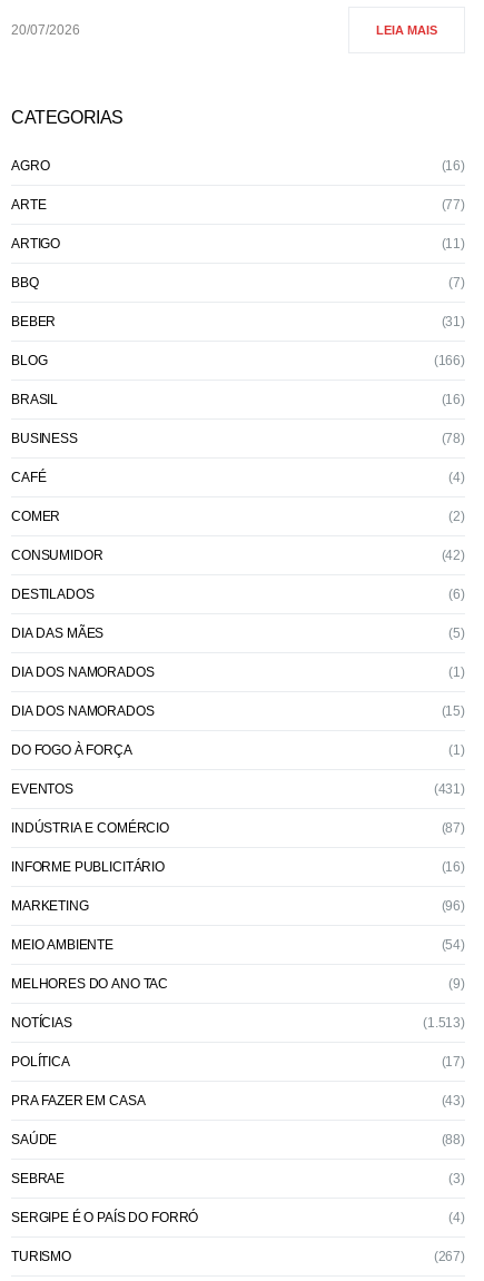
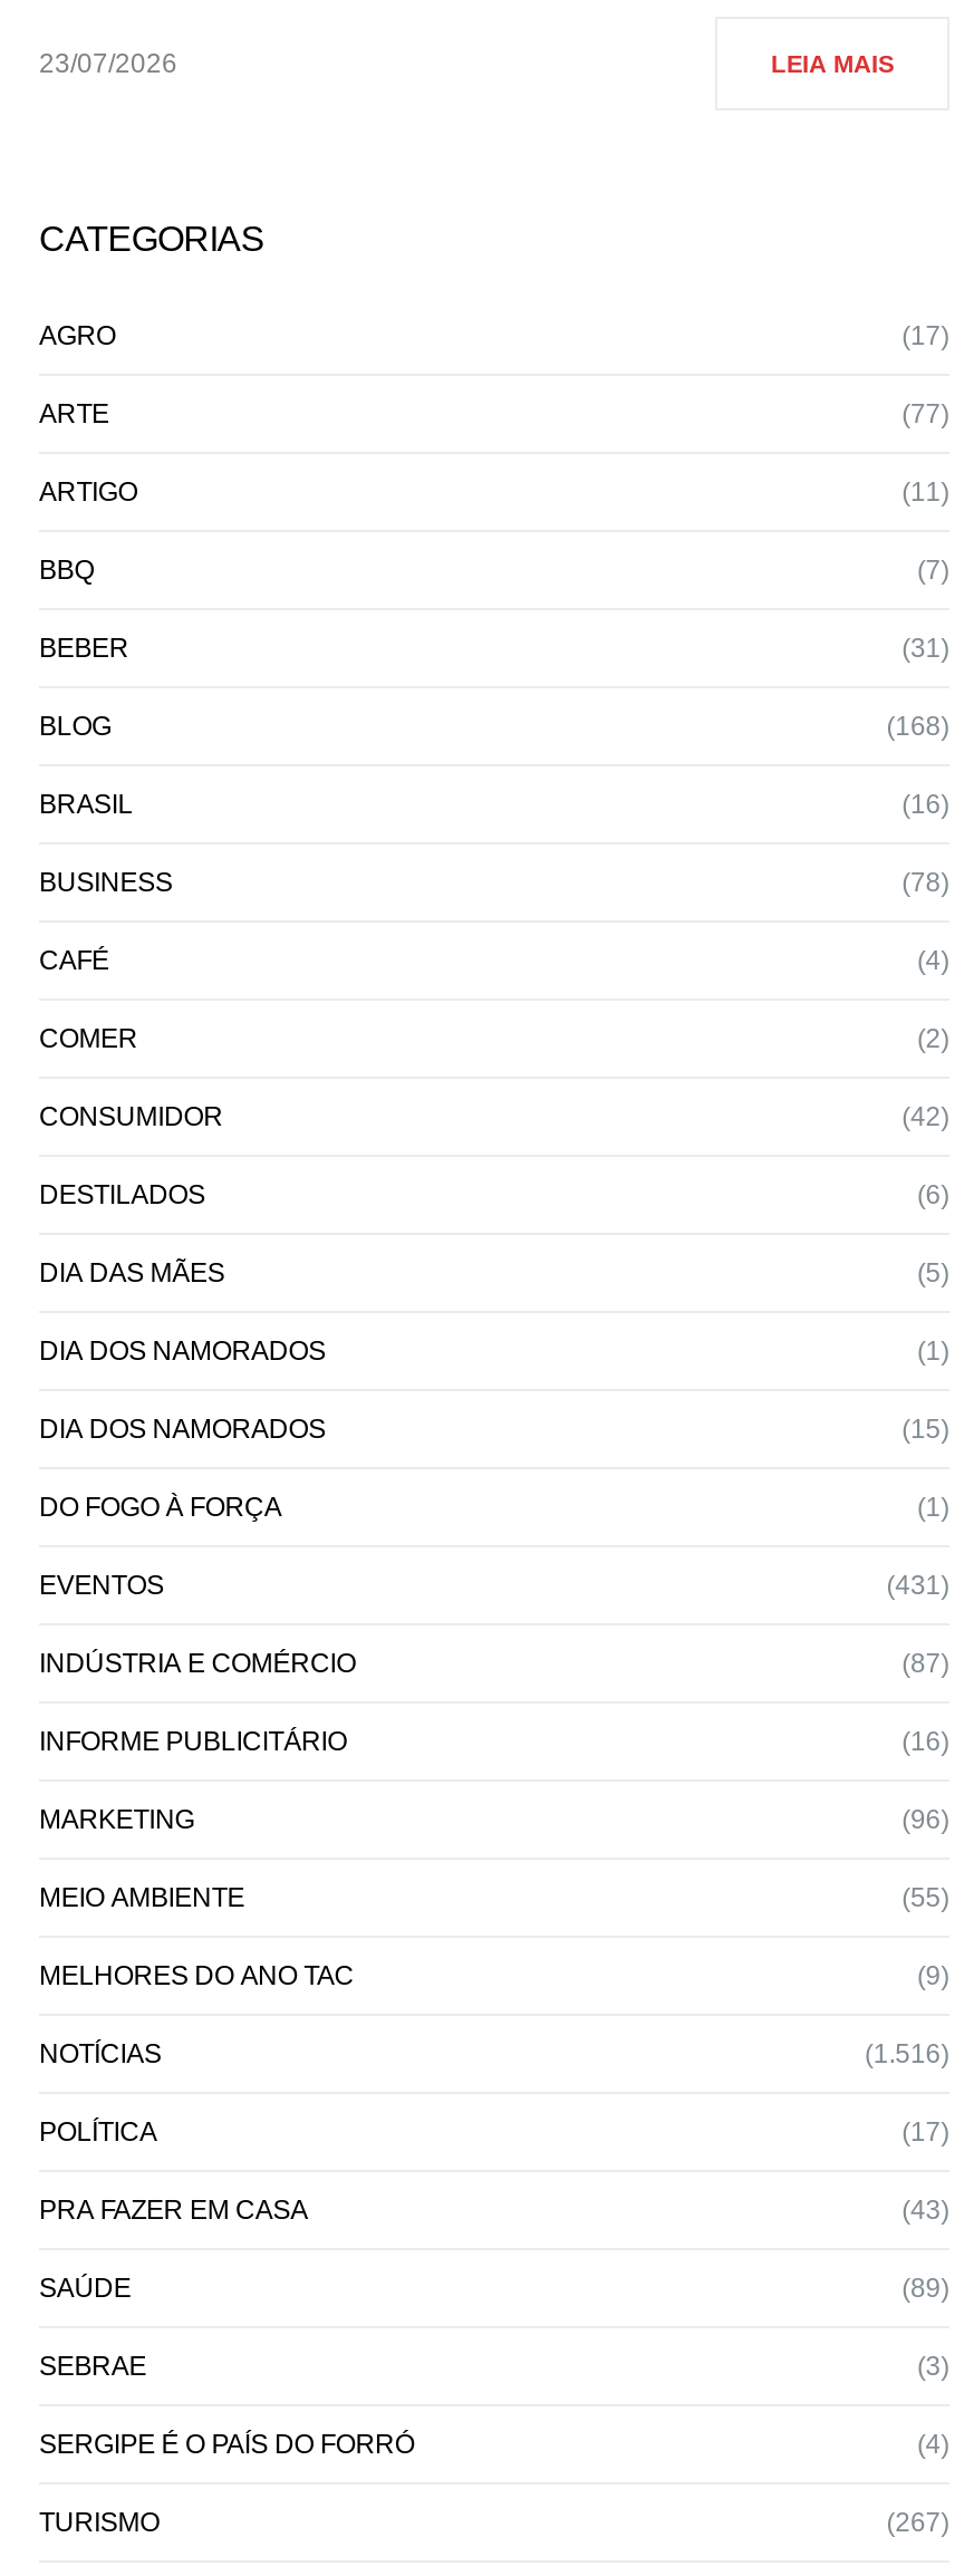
- 20/07/2026
+ 23/07/2026

- (16)
+ (17)

- (166)
+ (168)

- (54)
+ (55)

- (1.513)
+ (1.516)

- (88)
+ (89)
